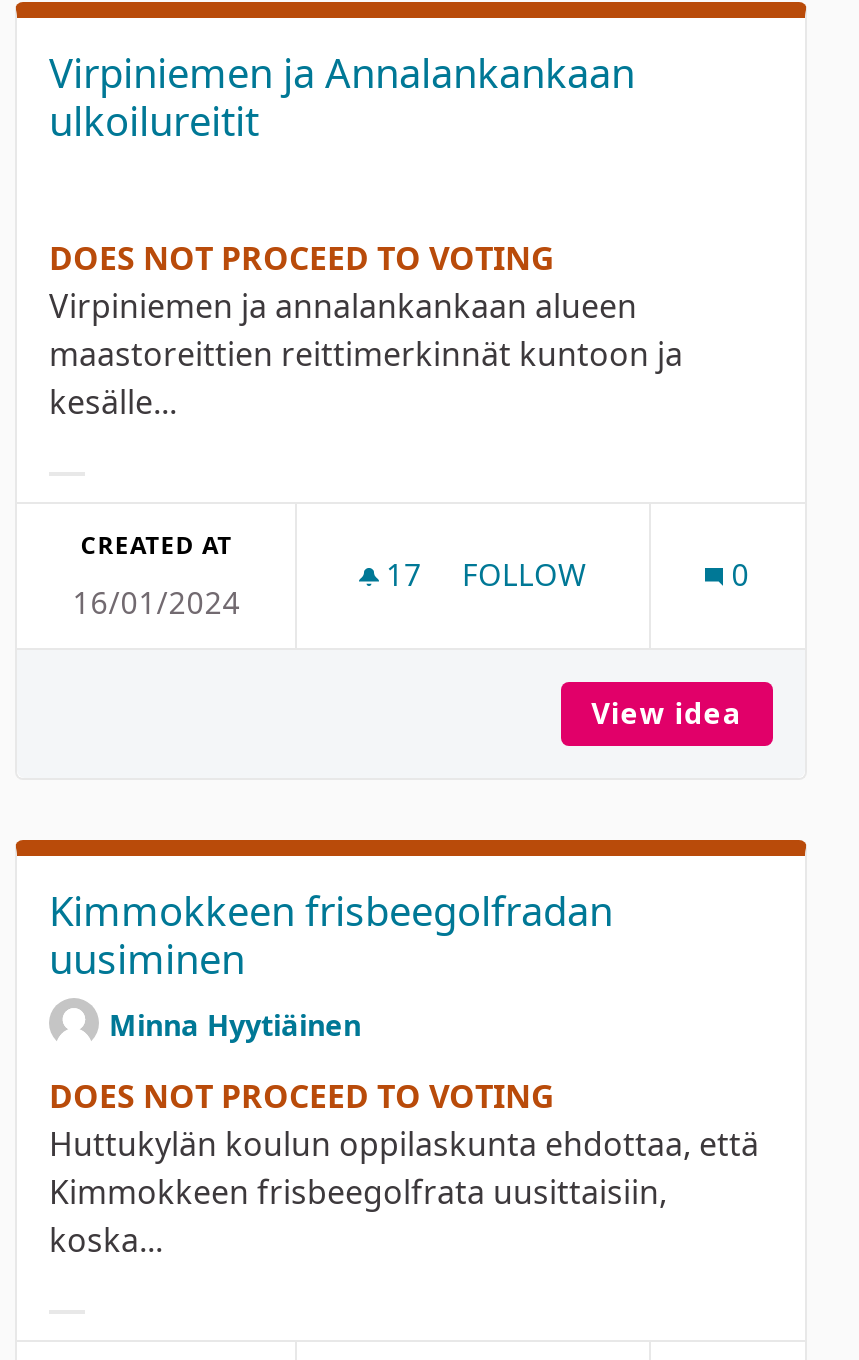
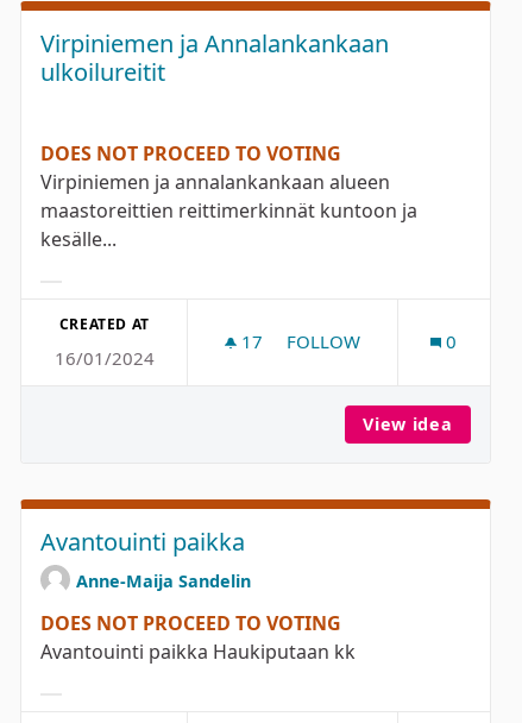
- Kimmokkeen frisbeegolfradan
- uusiminen
- Minna Hyytiäinen
+ Avantouinti paikka
+ Anne-Maija Sandelin

- Huttukylän koulun oppilaskunta ehdottaa, että
- Kimmokkeen frisbeegolfrata uusittaisiin,
- koska...
+ Avantouinti paikka Haukiputaan kk
